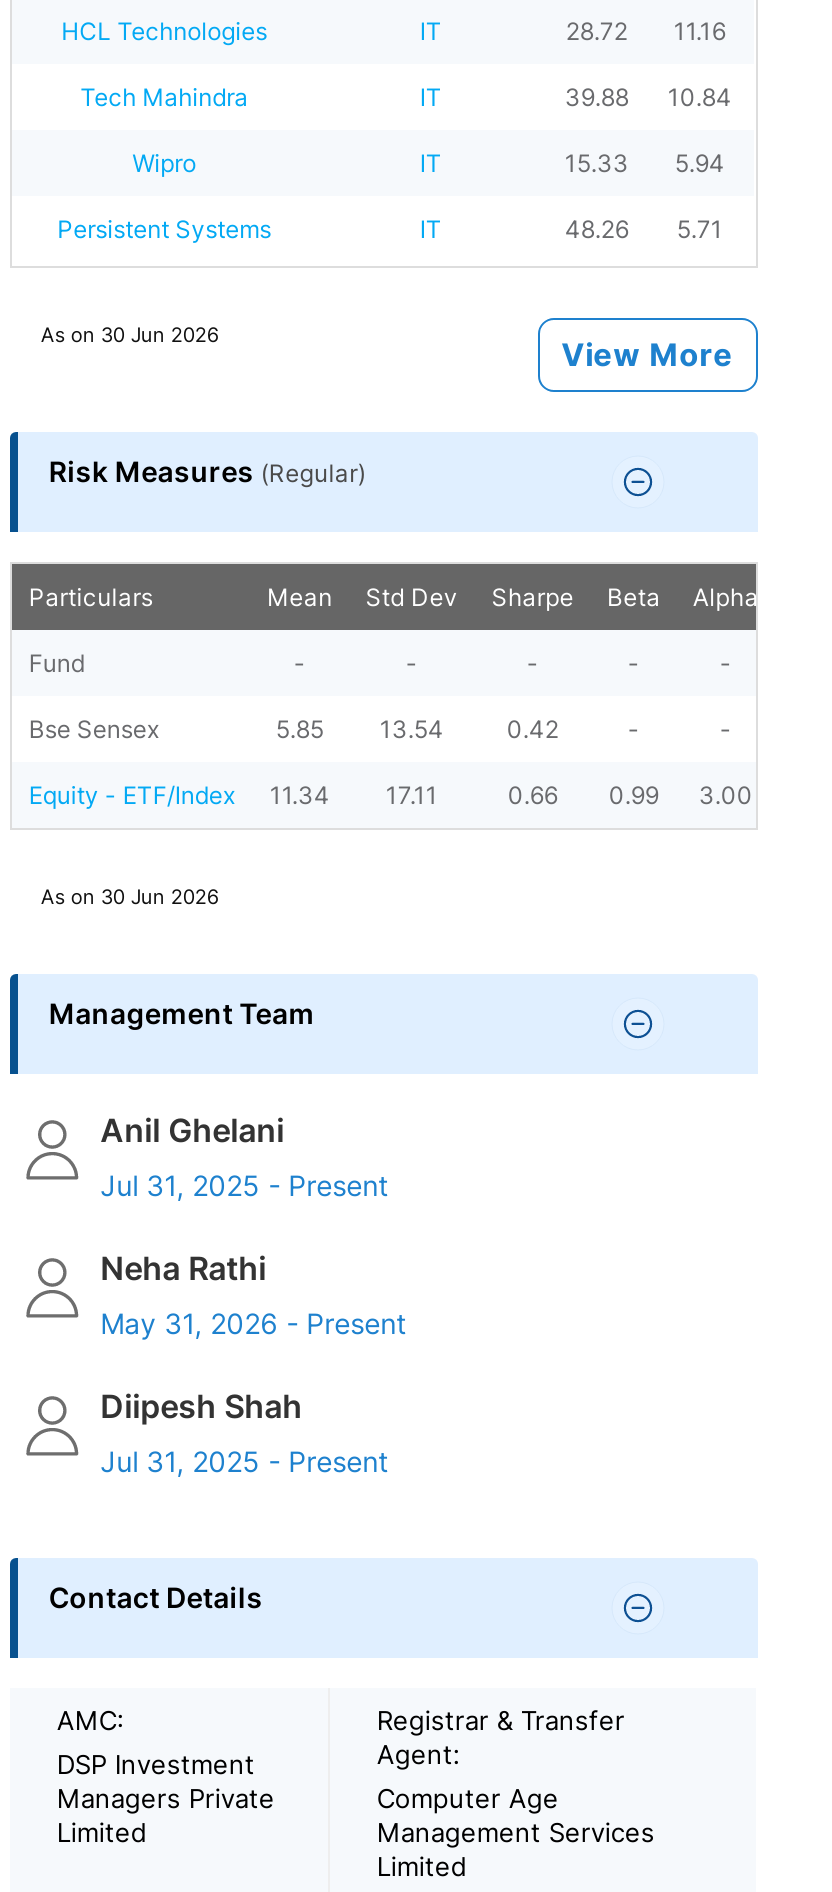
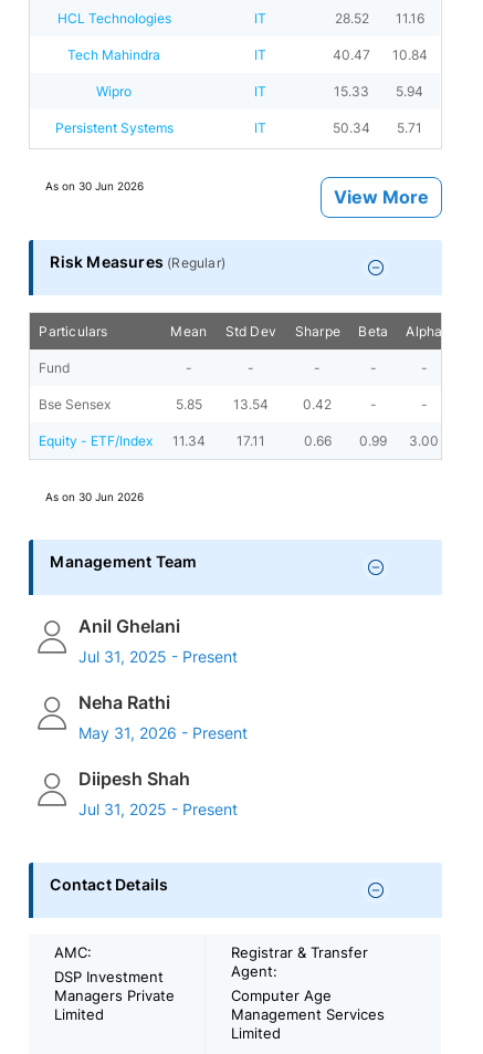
- 28.72 11.16
+ 28.52 11.16

- 39.88 10.84
+ 40.47 10.84

- 48.26 5.71
+ 50.34 5.71
